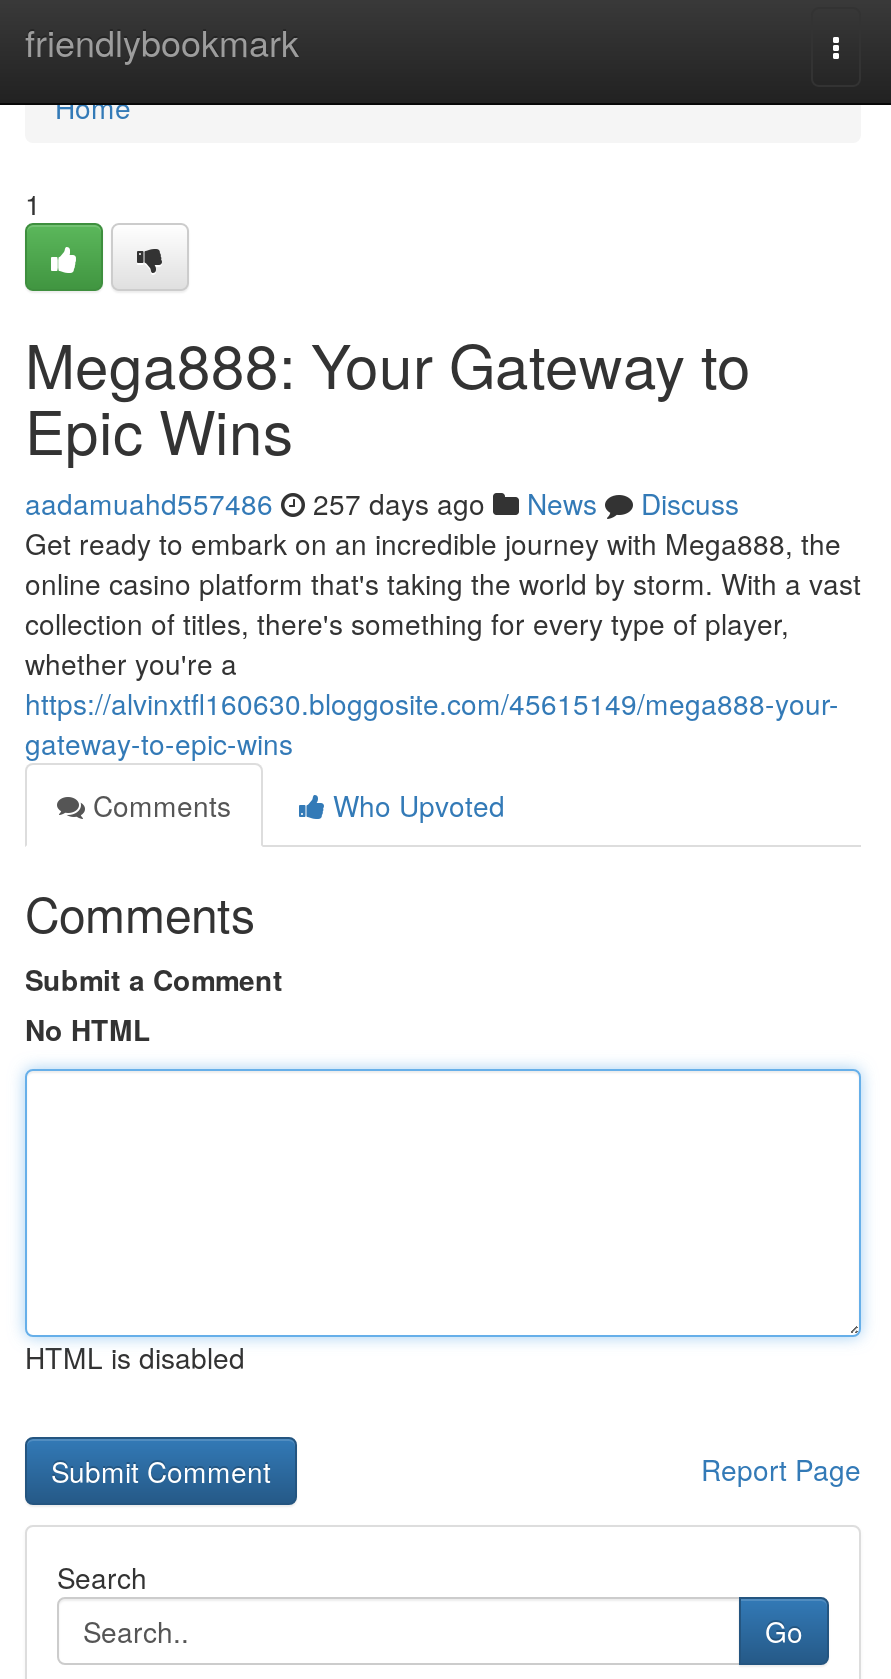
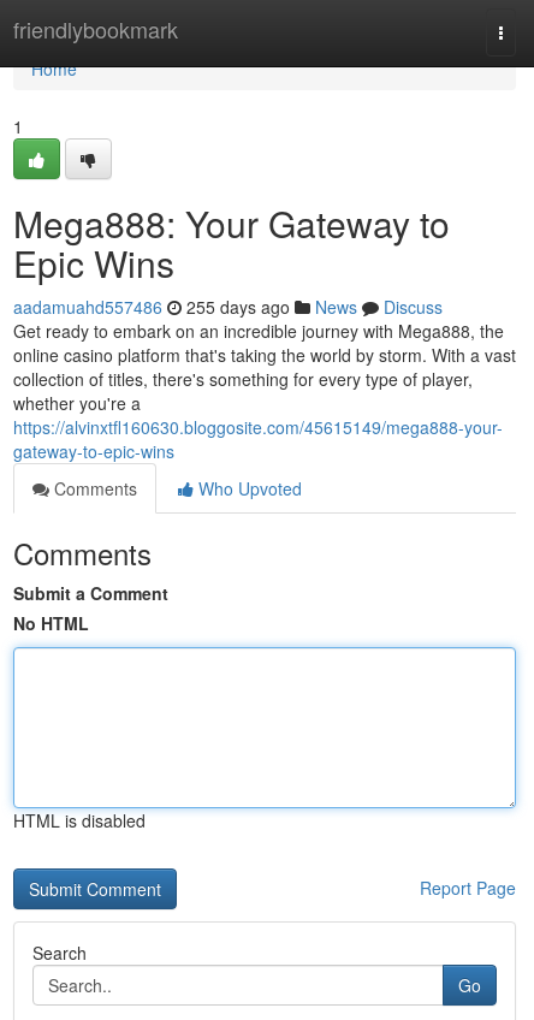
- aadamuahd557486 257 days ago News Discuss
+ aadamuahd557486 255 days ago News Discuss
